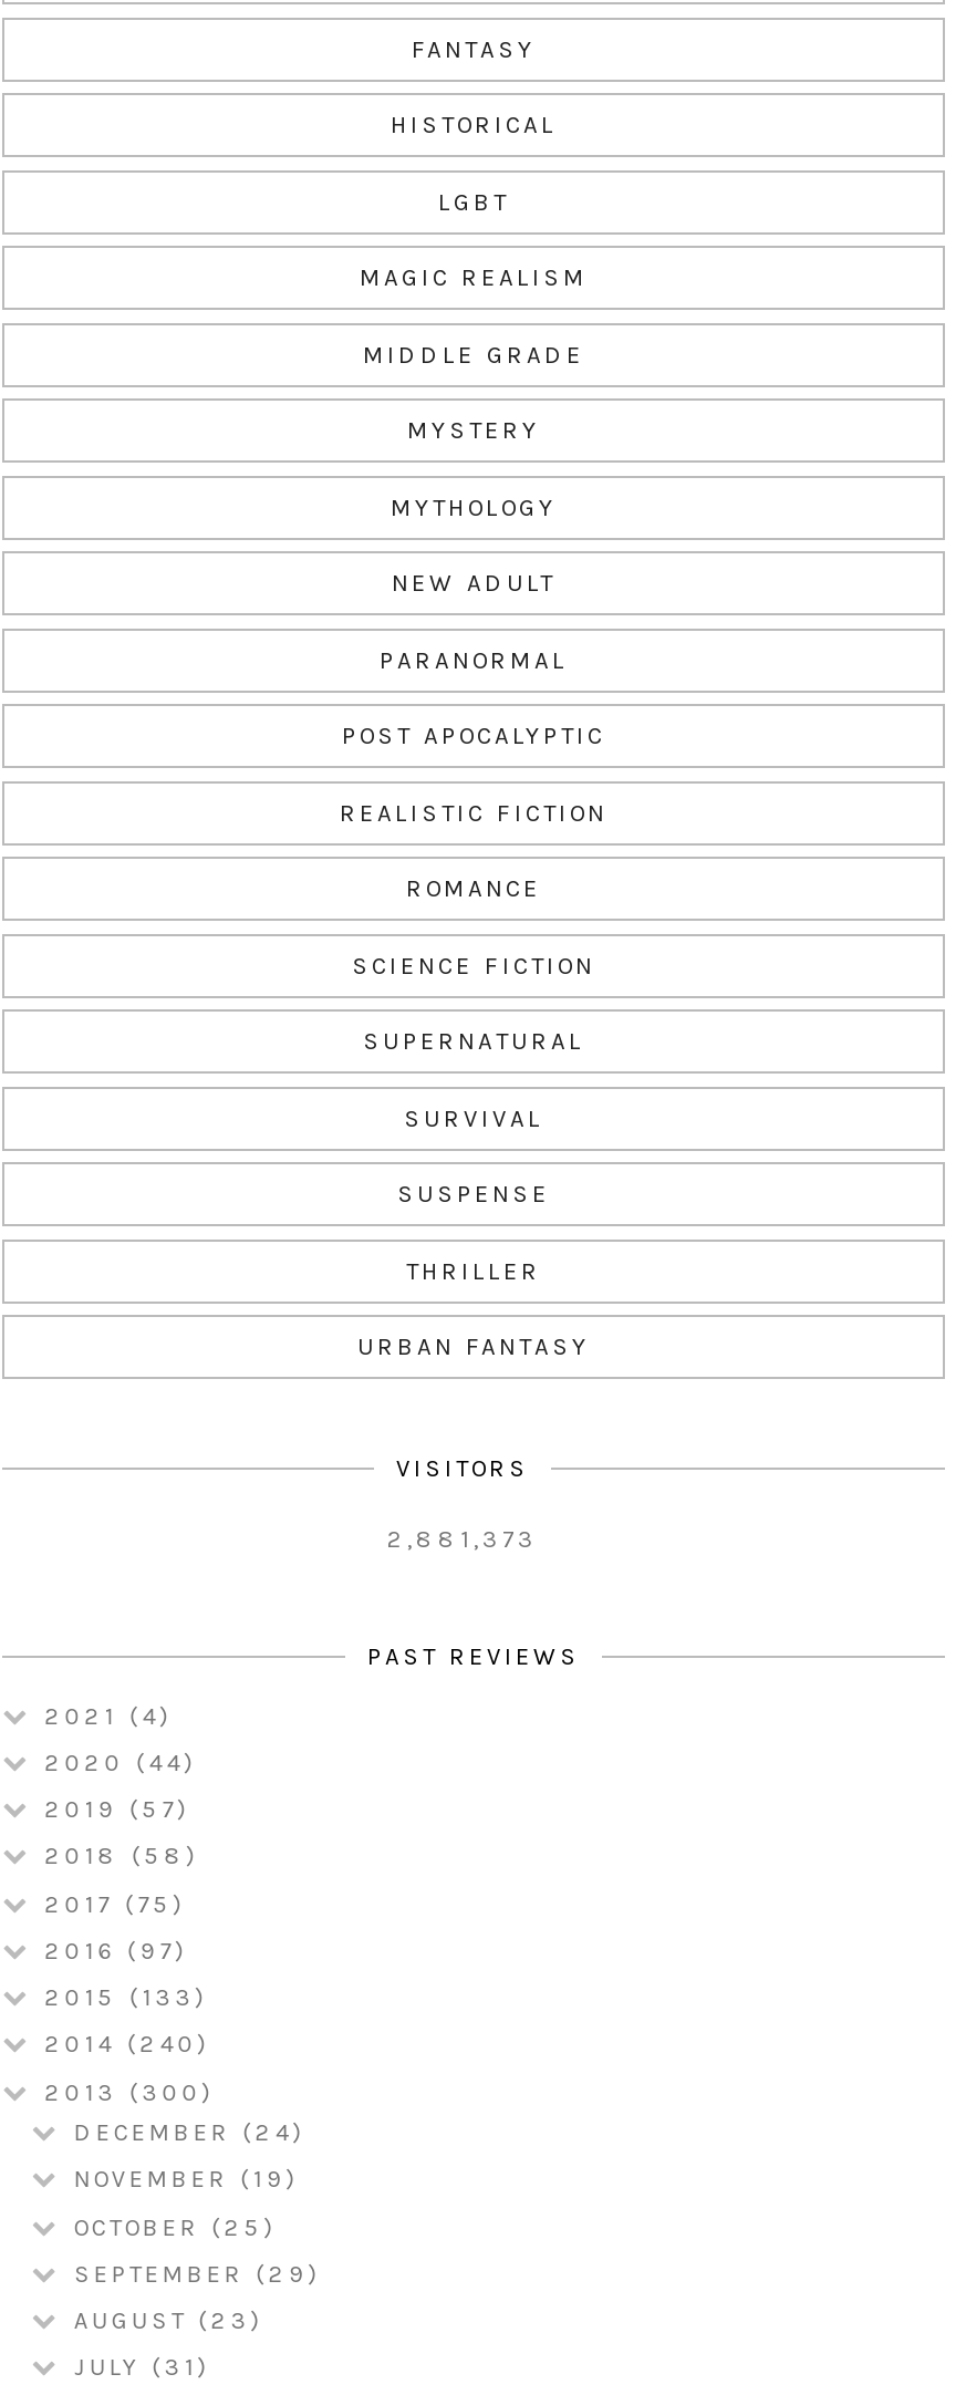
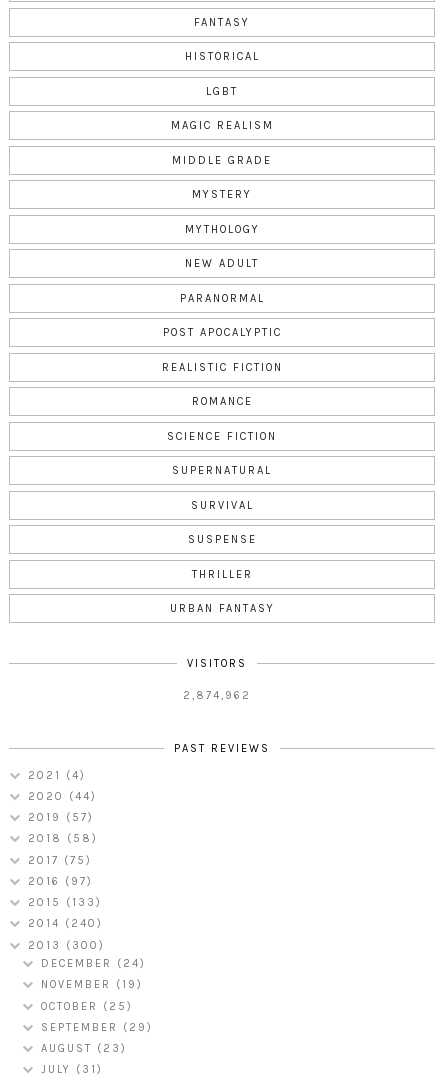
- 2,881,373
+ 2,874,962
